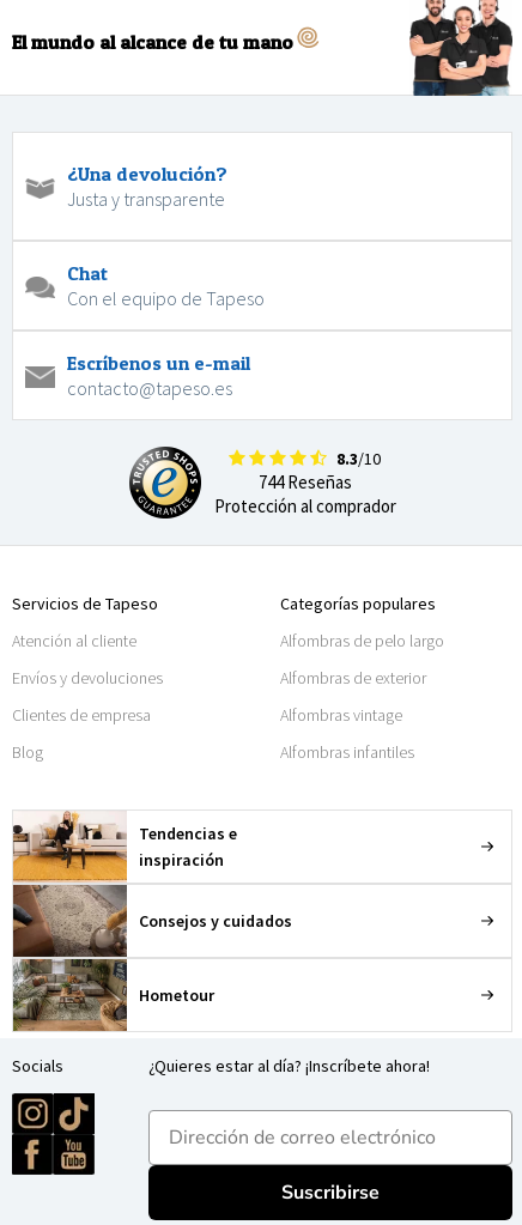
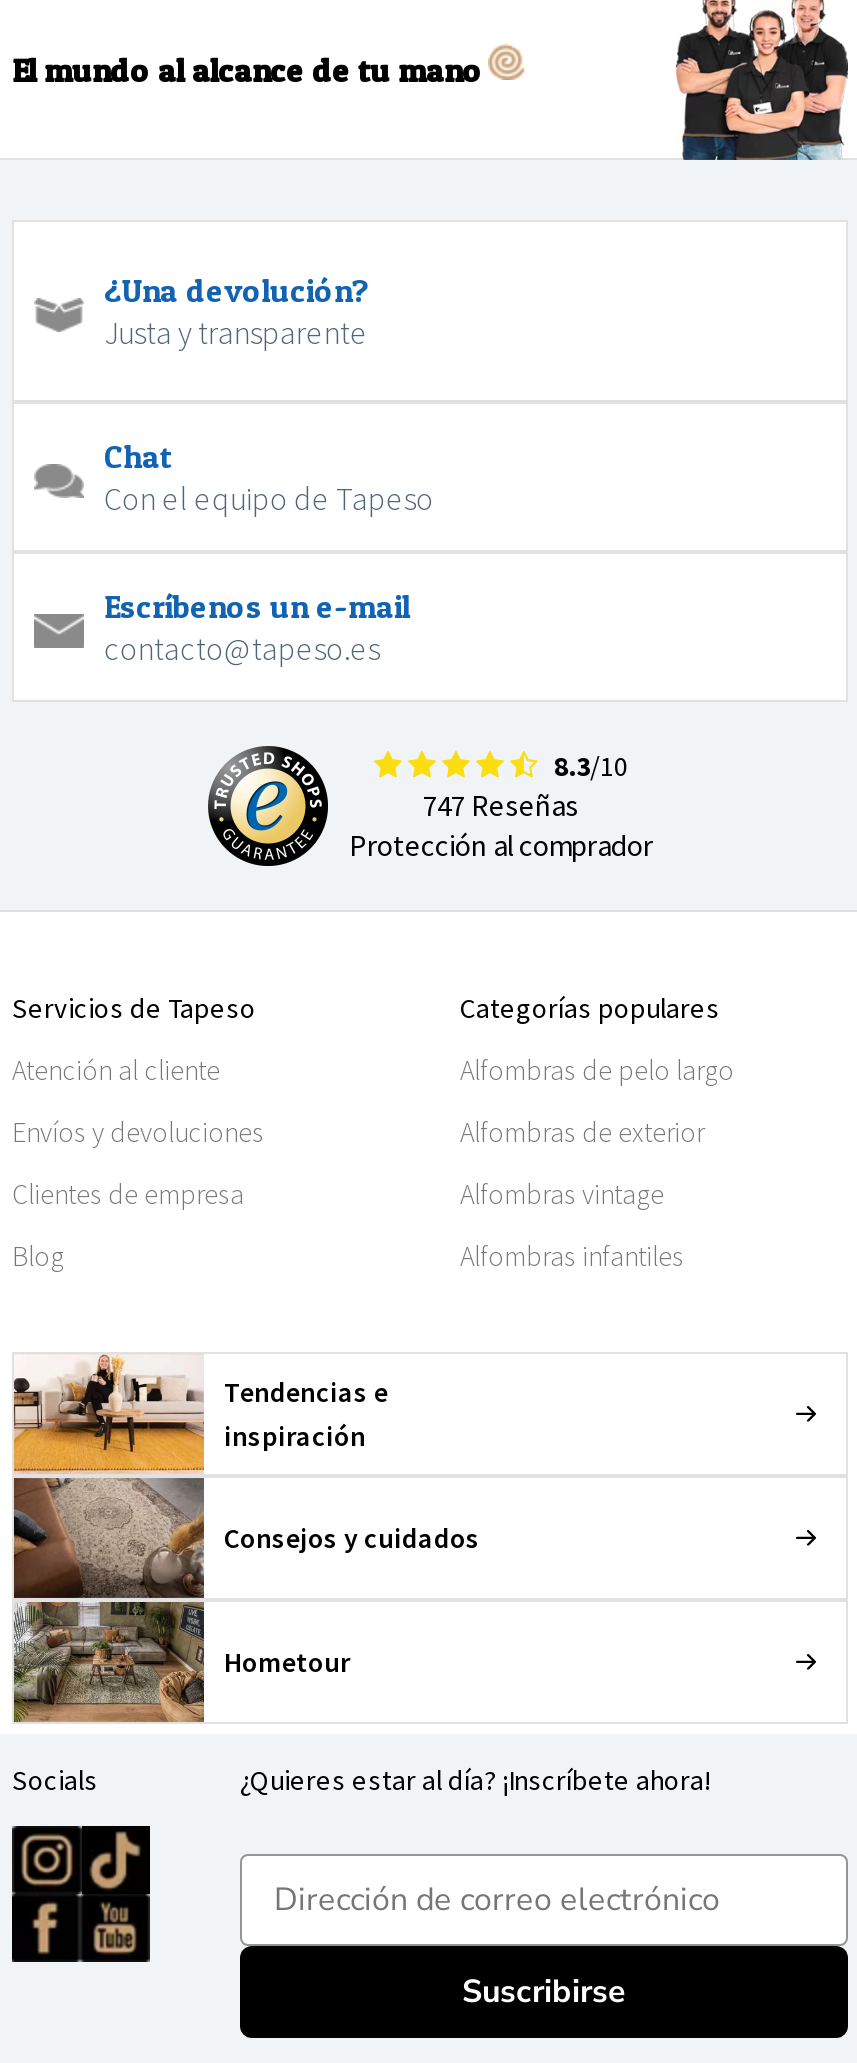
- 744 Reseñas
+ 747 Reseñas
